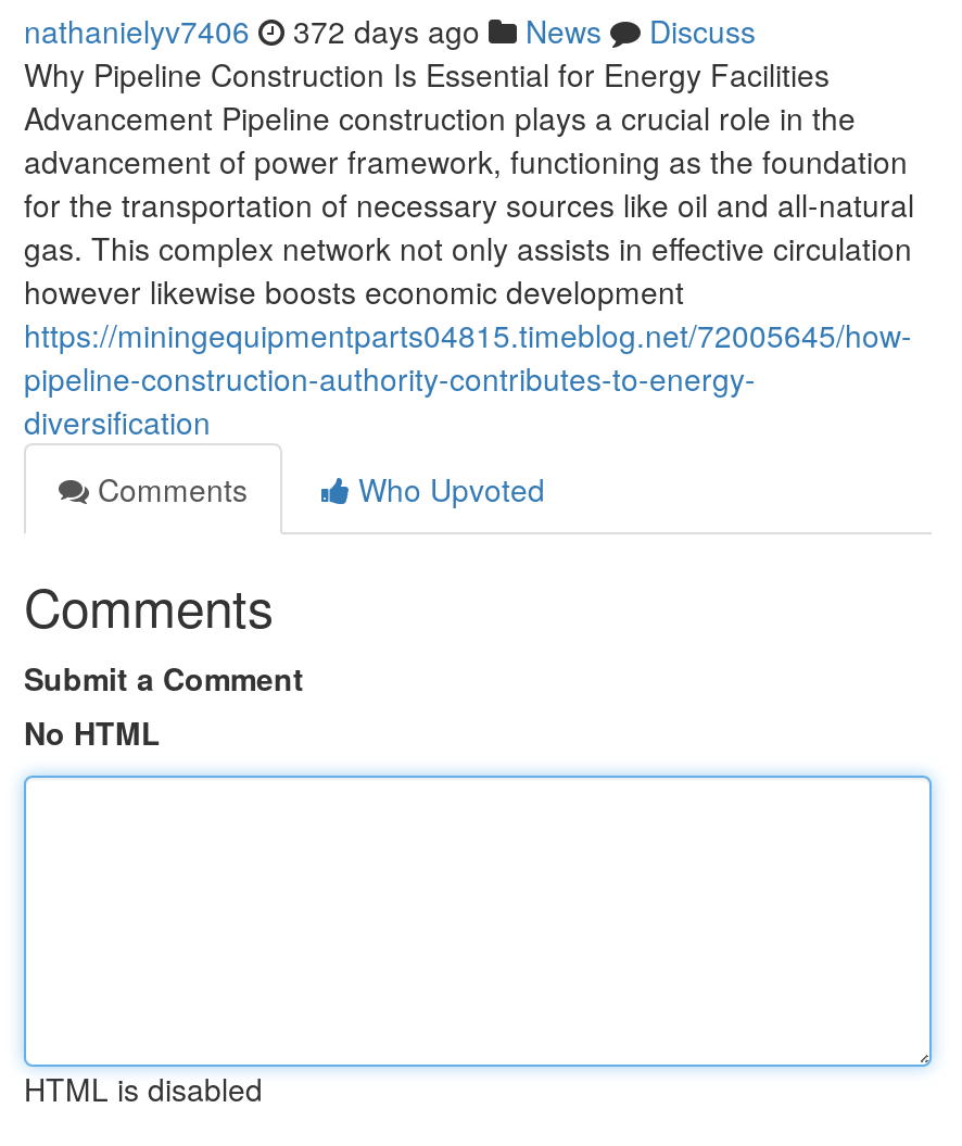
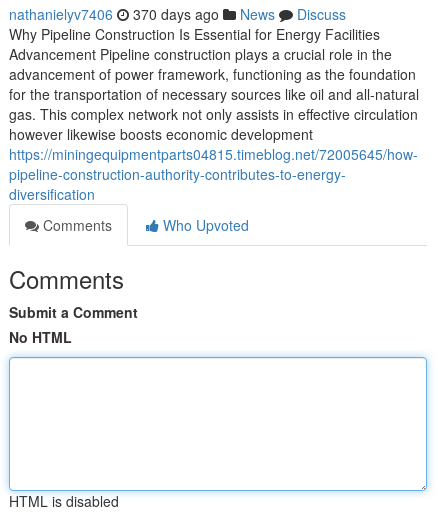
- nathanielyv7406 372 days ago News Discuss
+ nathanielyv7406 370 days ago News Discuss
